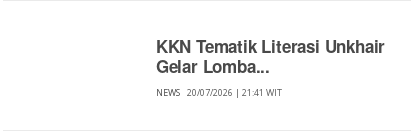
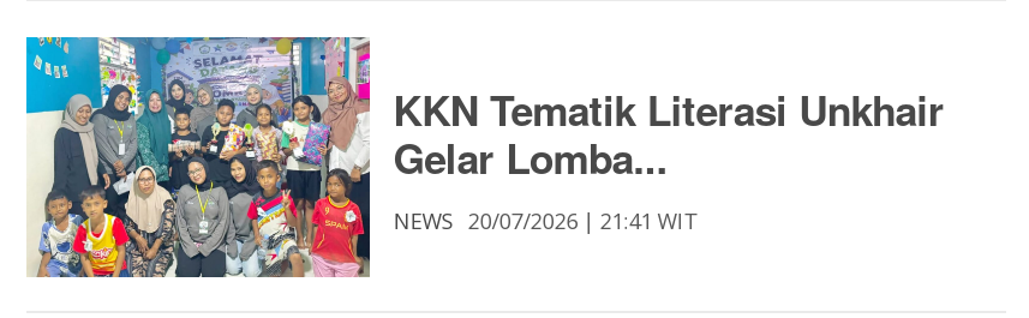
+ [image]
